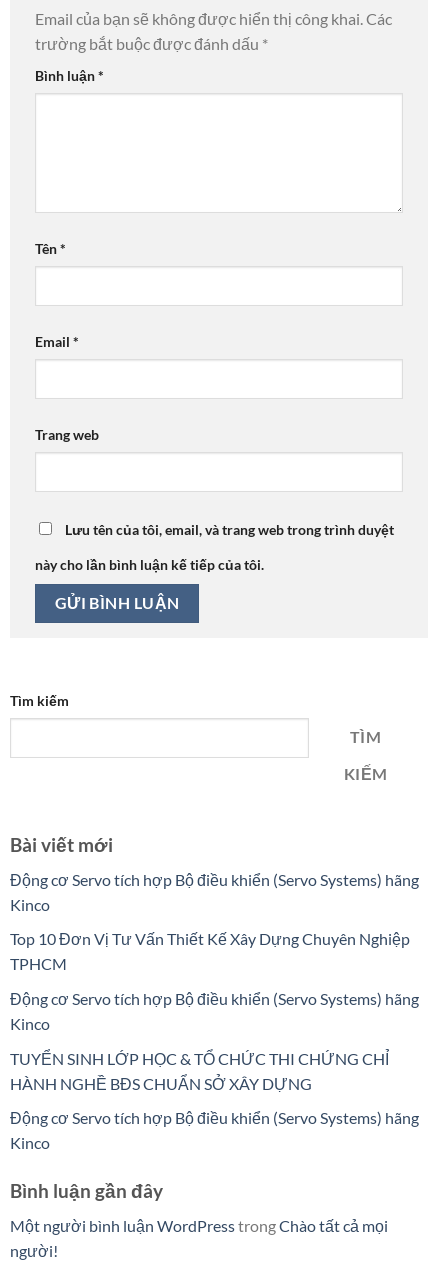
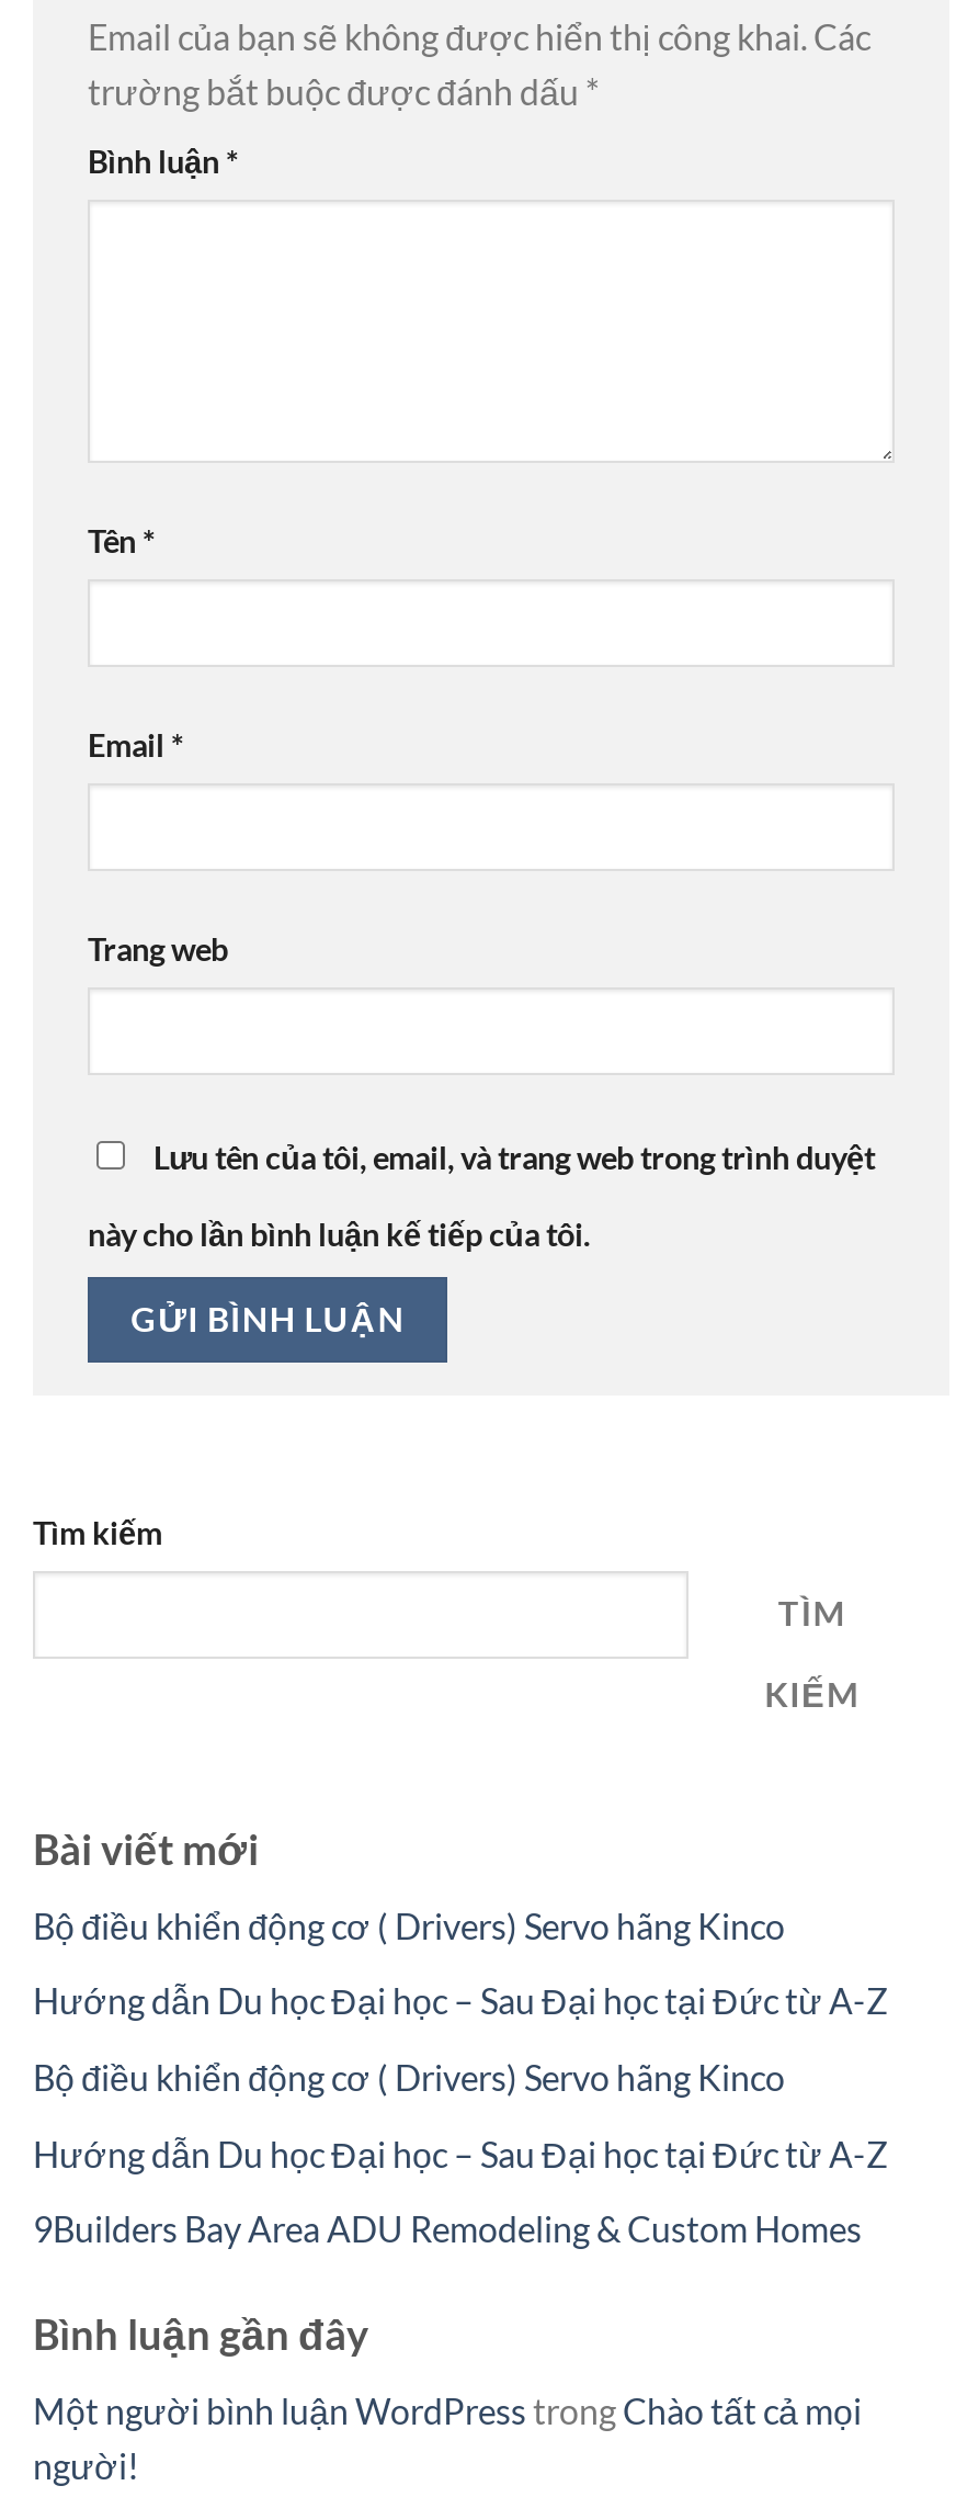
- Động cơ Servo tích hợp Bộ điều khiển (Servo Systems) hãng
- Kinco
+ Bộ điều khiển động cơ ( Drivers) Servo hãng Kinco

- Top 10 Đơn Vị Tư Vấn Thiết Kế Xây Dựng Chuyên Nghiệp
- TPHCM
+ Hướng dẫn Du học Đại học – Sau Đại học tại Đức từ A-Z

- Động cơ Servo tích hợp Bộ điều khiển (Servo Systems) hãng
- Kinco
+ Bộ điều khiển động cơ ( Drivers) Servo hãng Kinco

- TUYỂN SINH LỚP HỌC & TỔ CHỨC THI CHỨNG CHỈ
- HÀNH NGHỀ BĐS CHUẨN SỞ XÂY DỰNG
+ Hướng dẫn Du học Đại học – Sau Đại học tại Đức từ A-Z

- Động cơ Servo tích hợp Bộ điều khiển (Servo Systems) hãng
- Kinco
+ 9Builders Bay Area ADU Remodeling & Custom Homes
